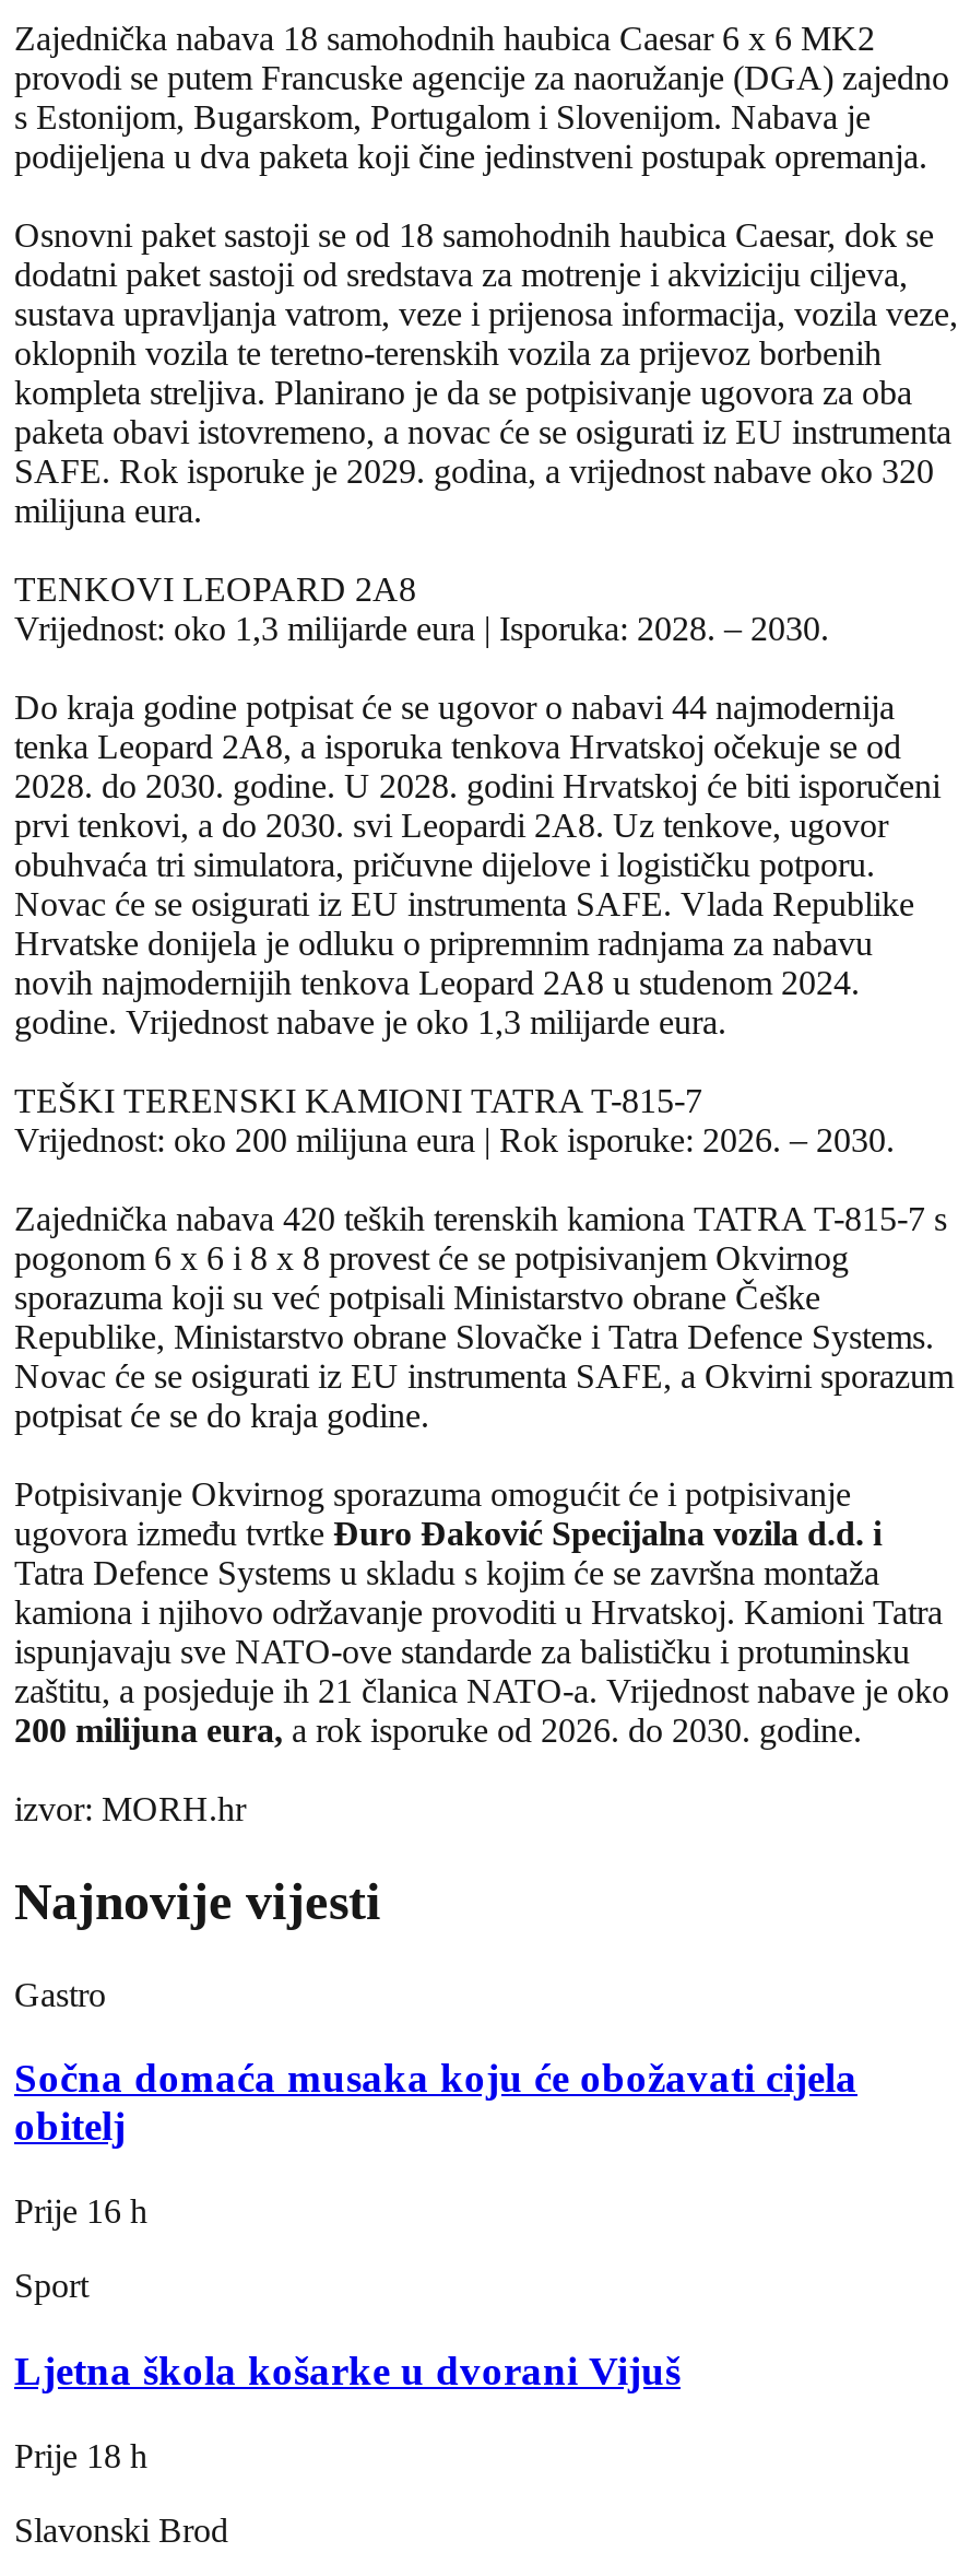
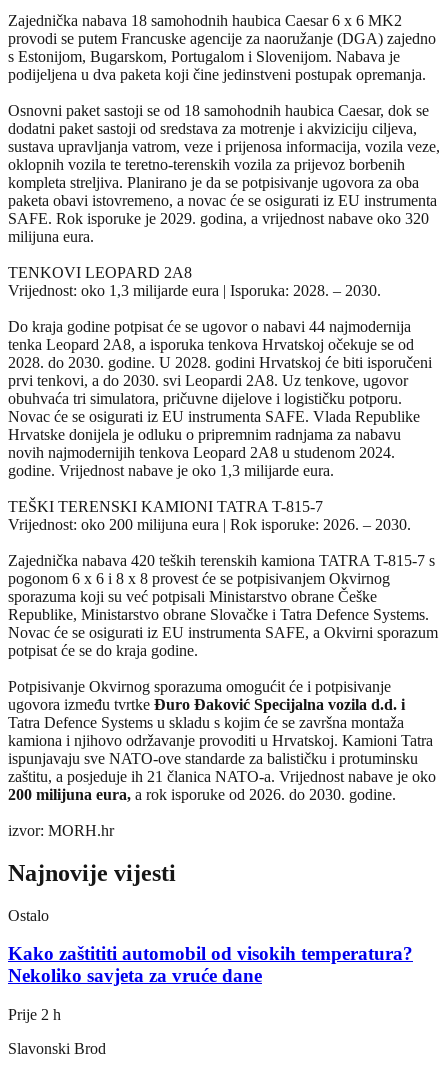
- Gastro
- Sočna domaća musaka koju će obožavati cijela
- obitelj
- Prije 16 h
- Sport
- Ljetna škola košarke u dvorani Vijuš
- Prije 18 h
+ Ostalo
+ Kako zaštititi automobil od visokih temperatura?
+ Nekoliko savjeta za vruće dane
+ Prije 2 h
